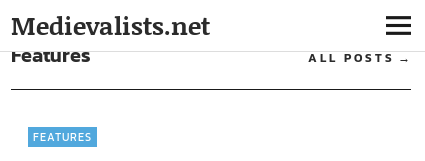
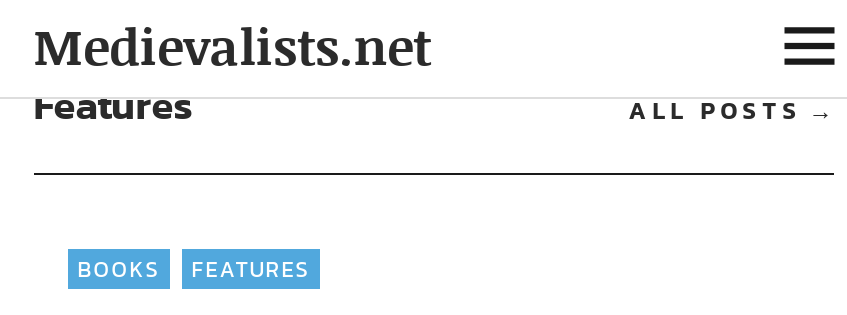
+ BOOKS
